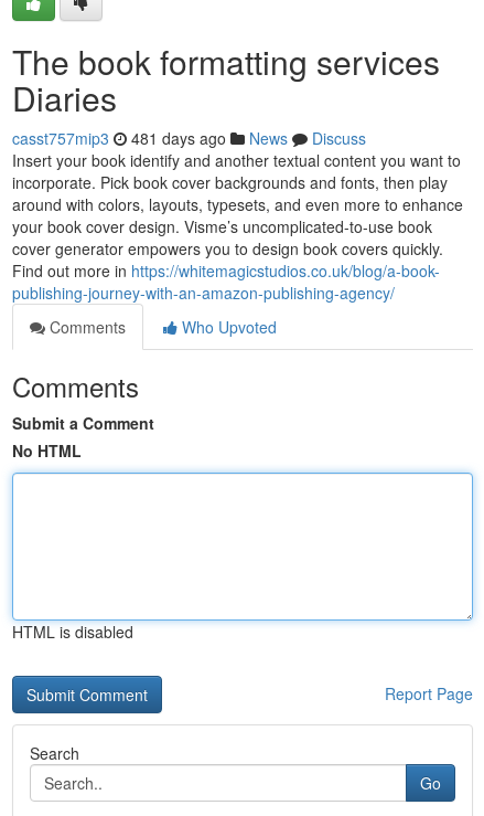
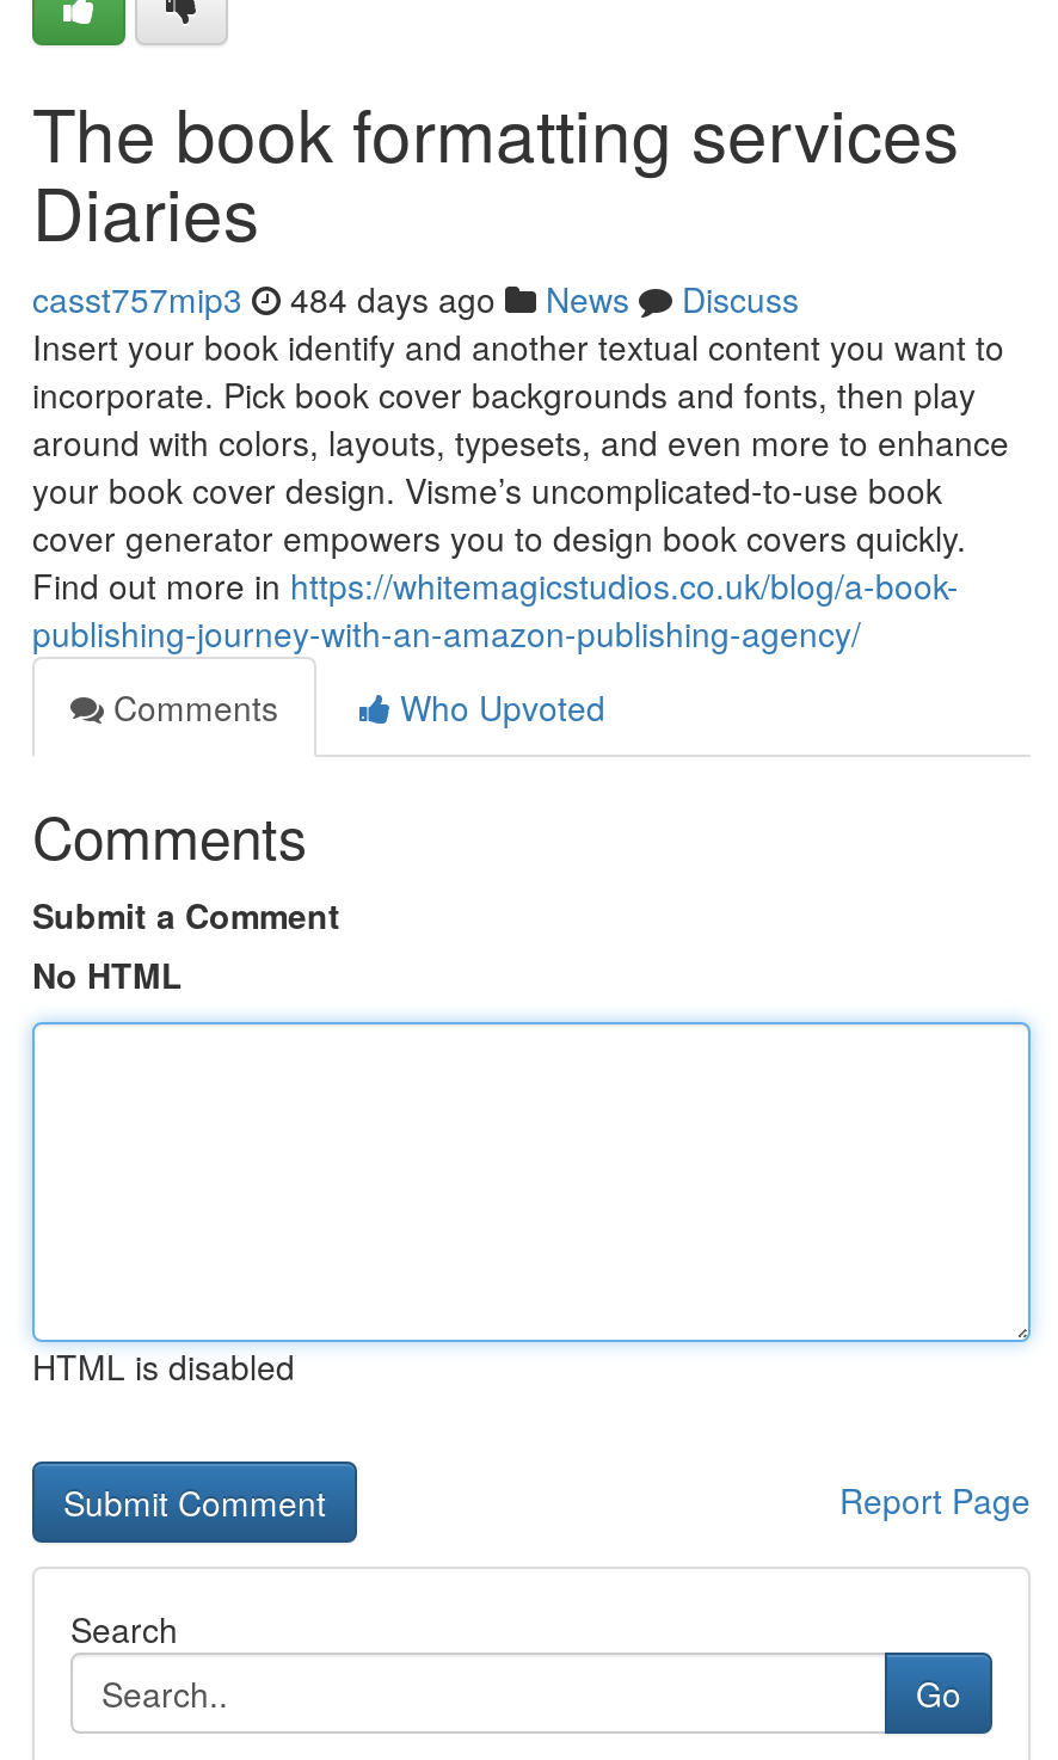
- casst757mip3 481 days ago News Discuss
+ casst757mip3 484 days ago News Discuss
